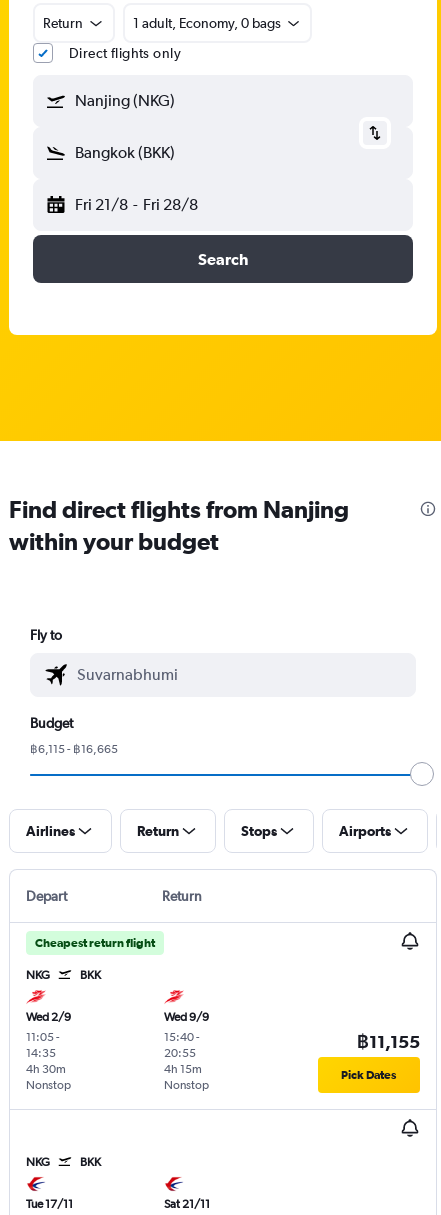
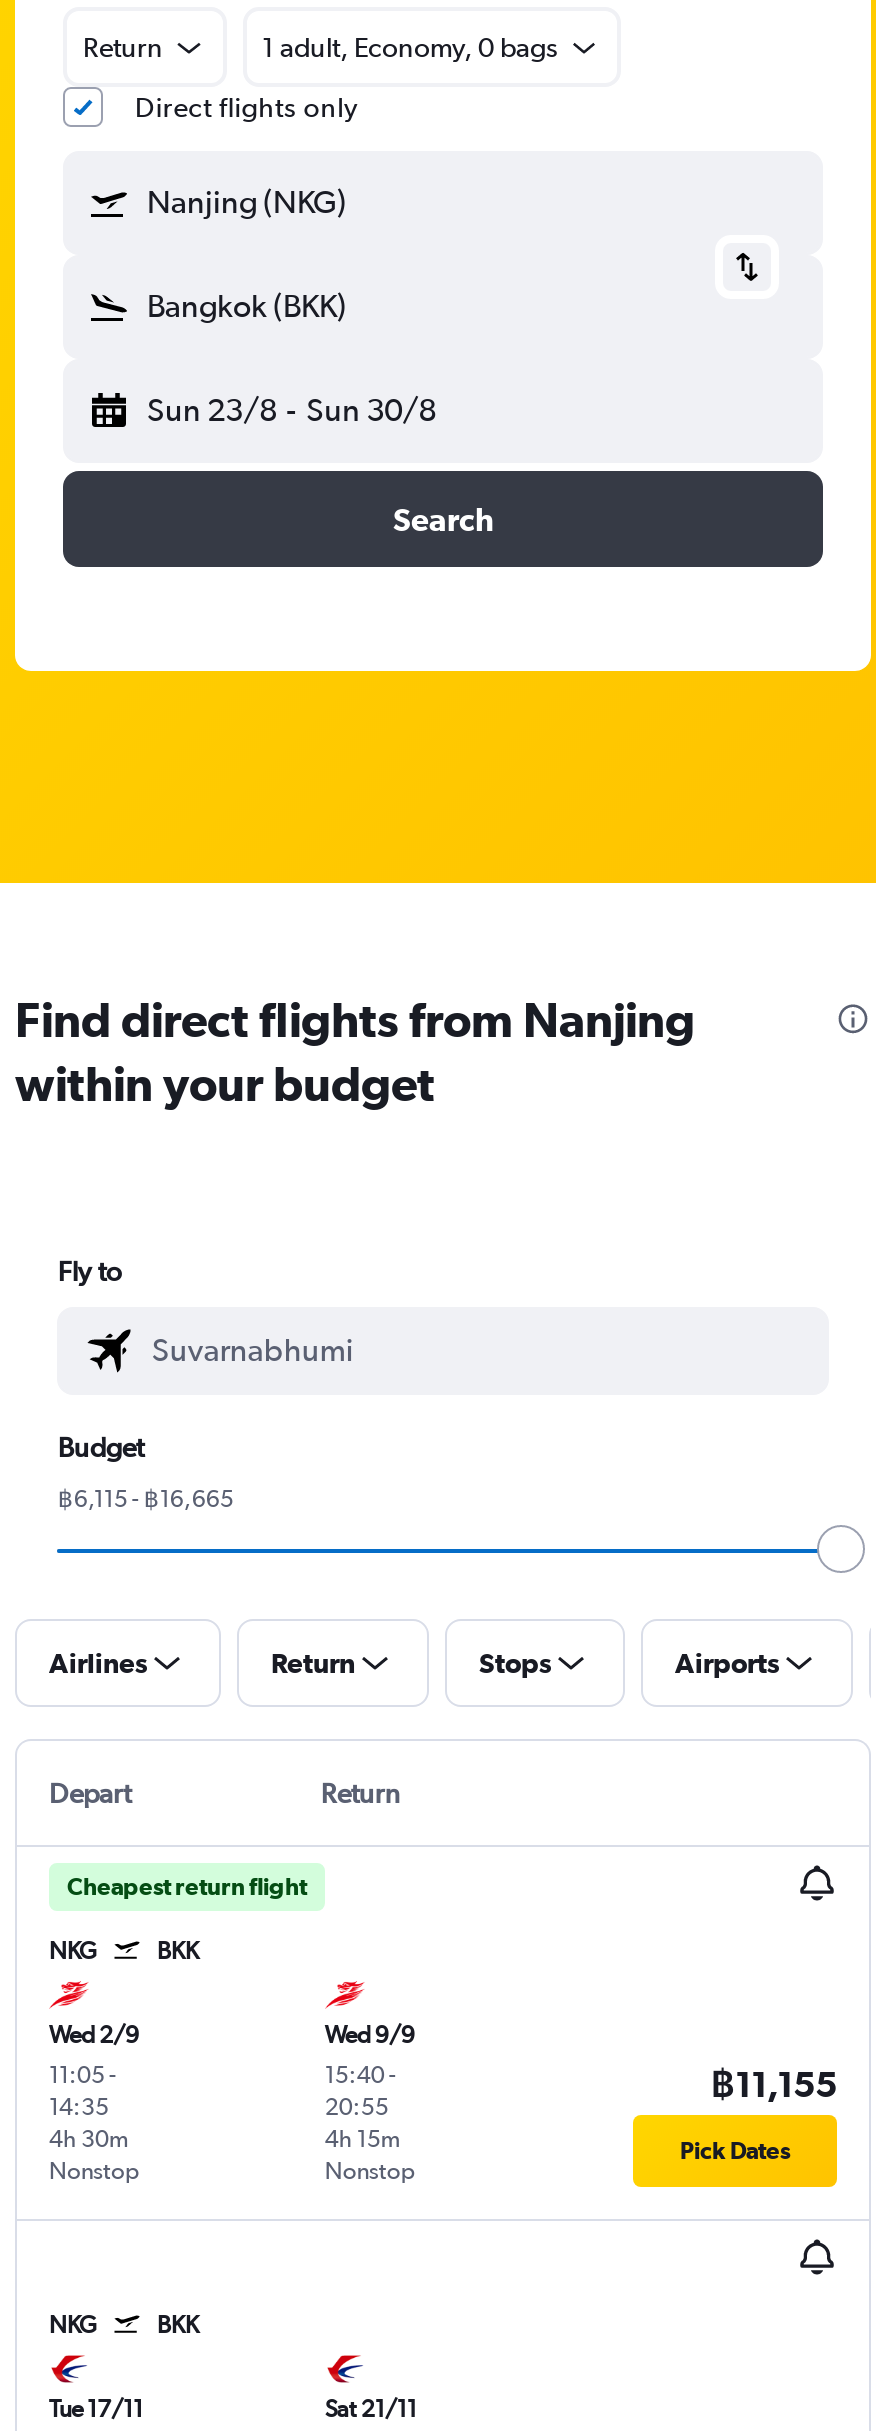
- Fri 21/8 - Fri 28/8
+ Sun 23/8 - Sun 30/8
